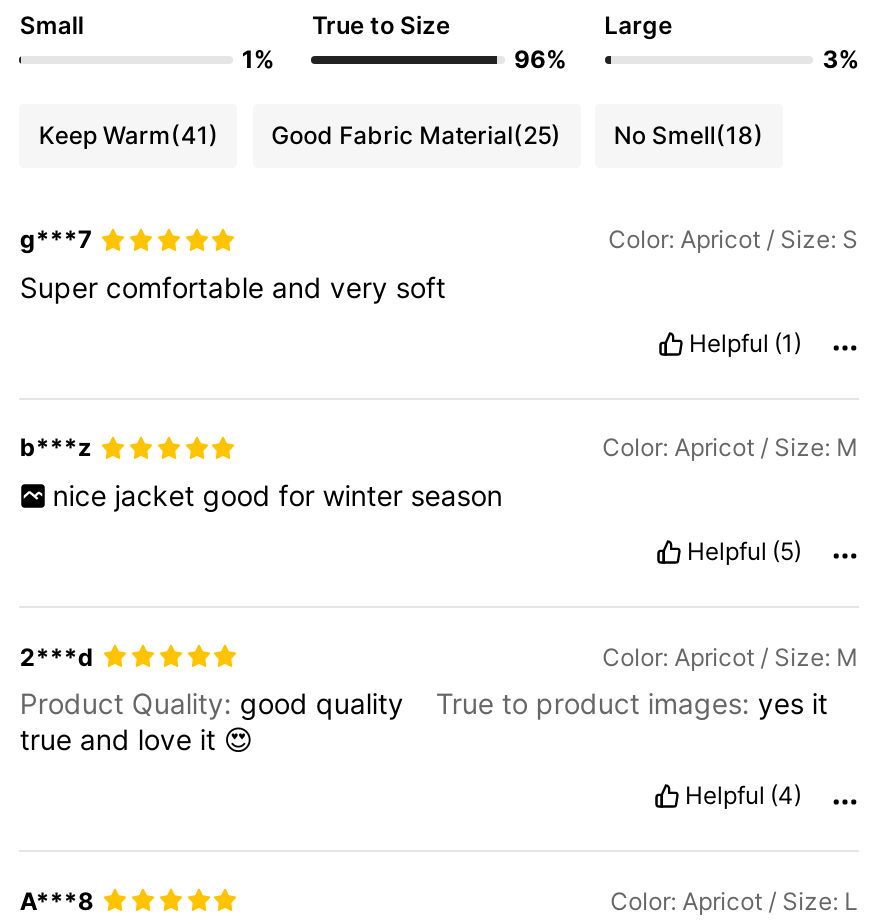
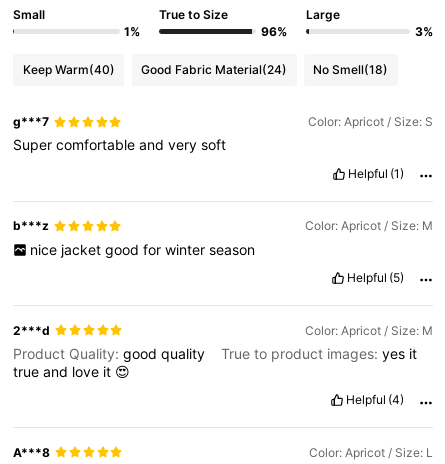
- Keep Warm(41)
+ Keep Warm(40)

- Good Fabric Material(25)
+ Good Fabric Material(24)
